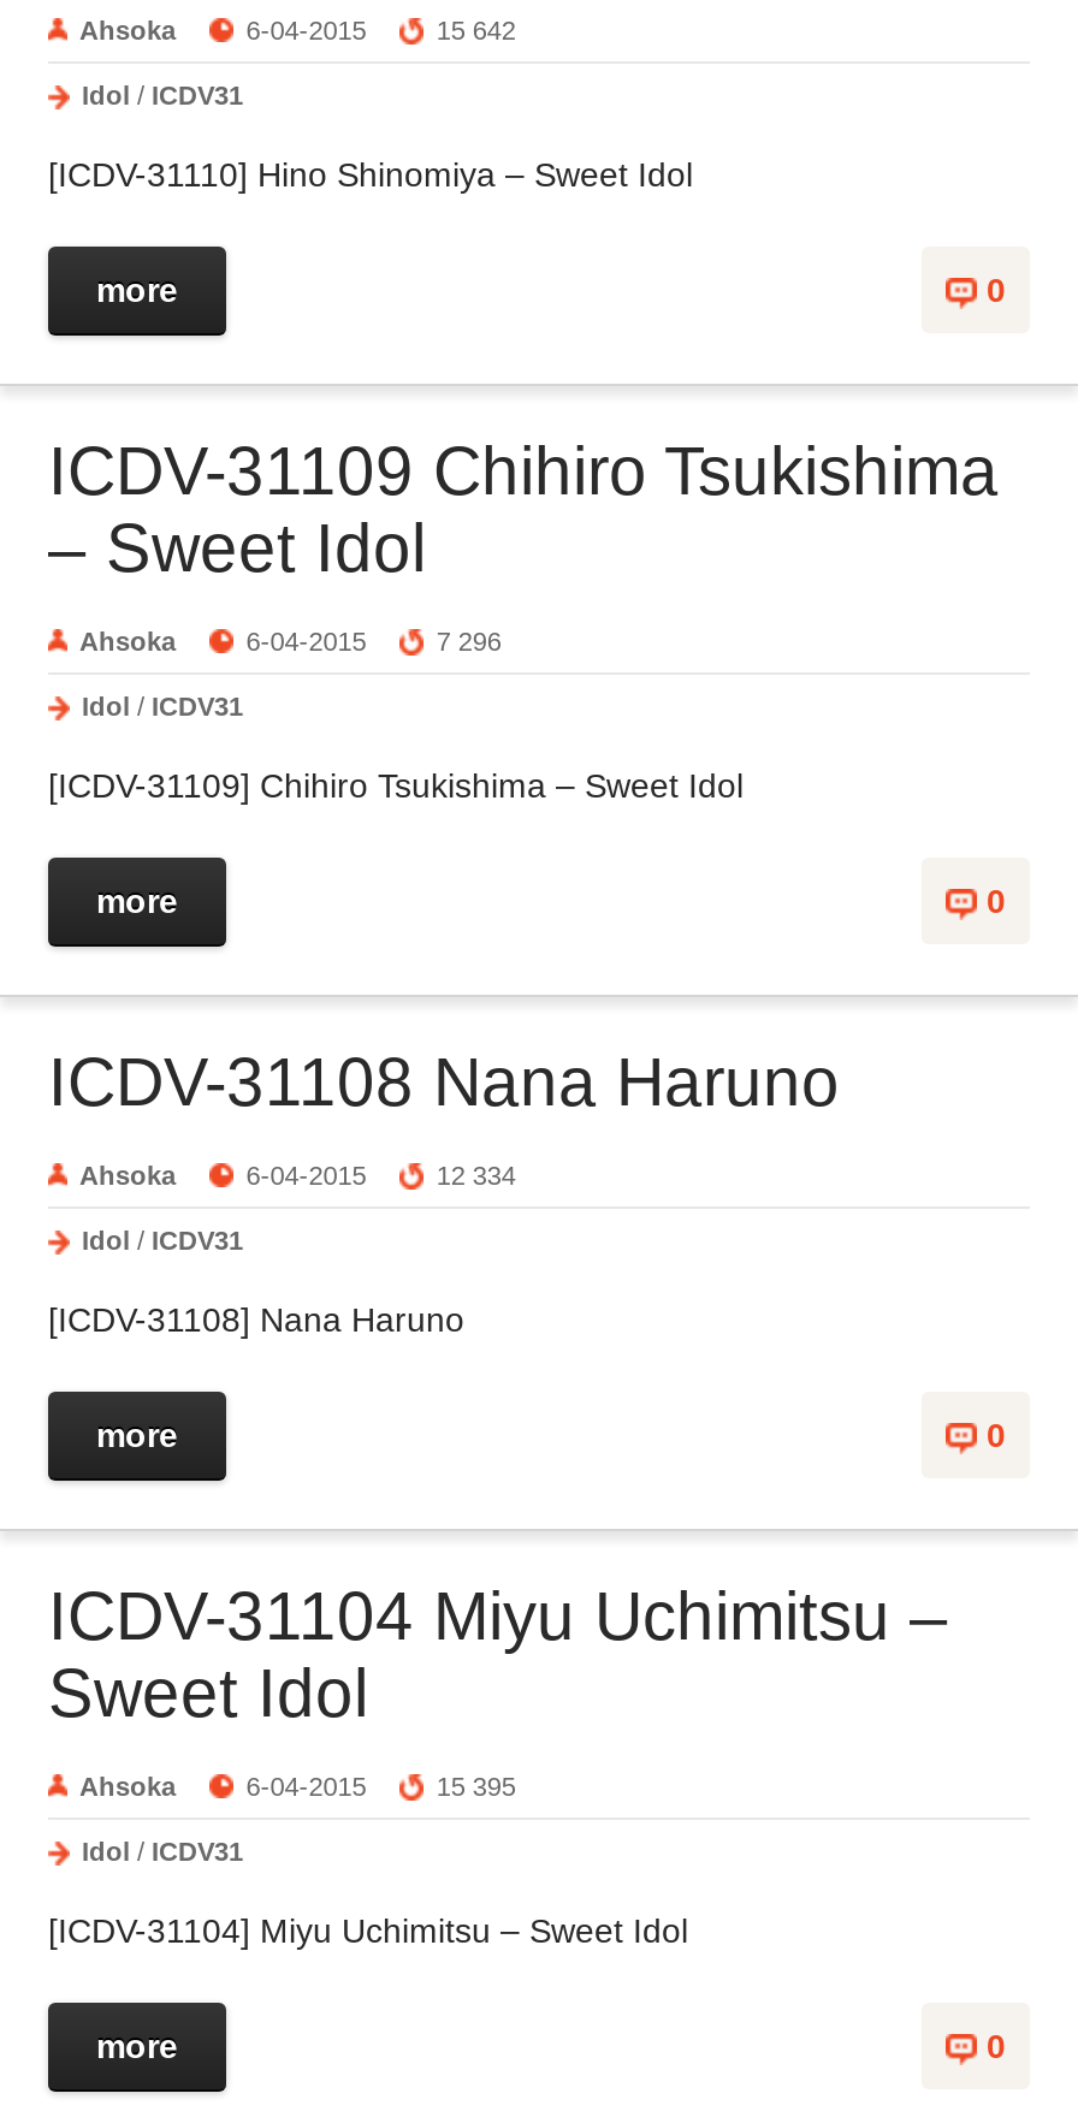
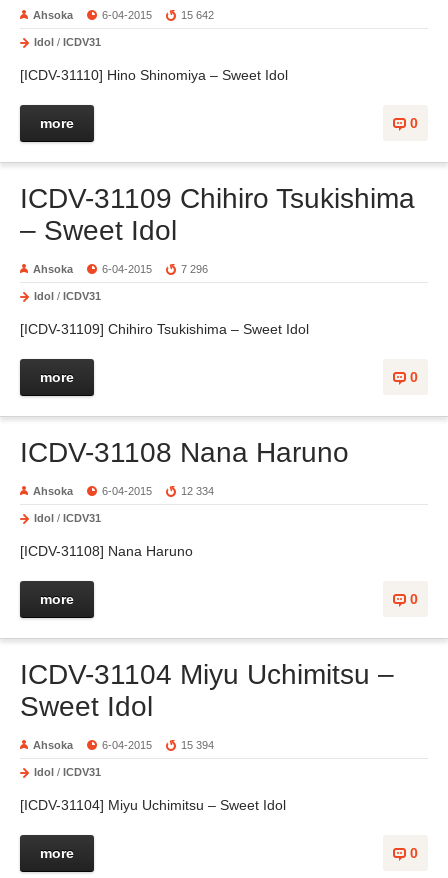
- 15 395
+ 15 394
